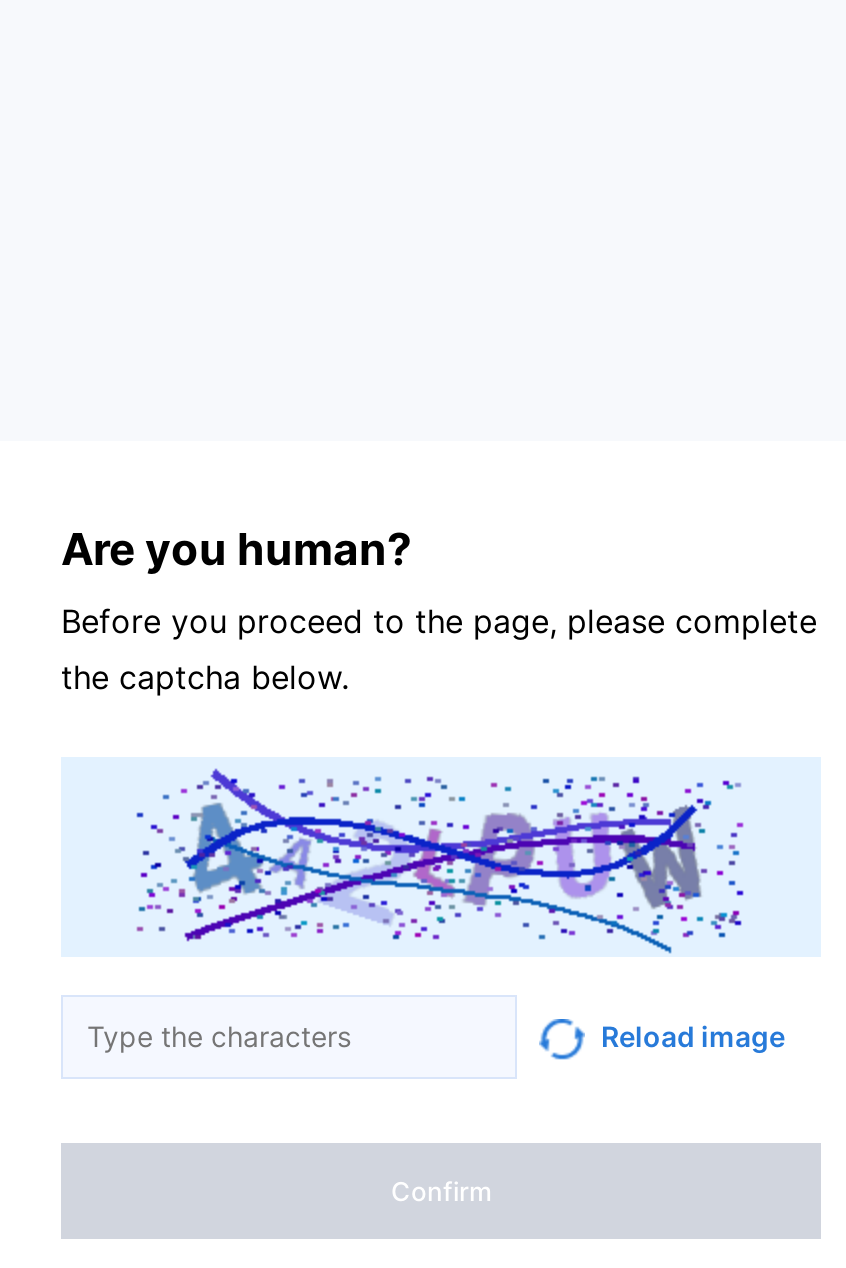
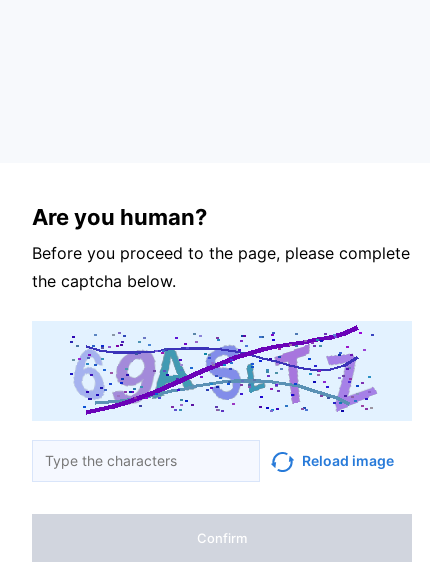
- [image]
+ [image]
